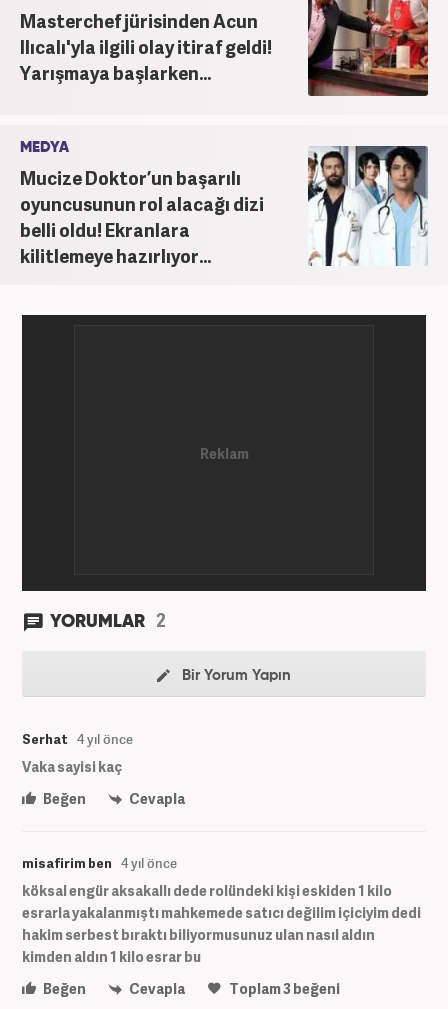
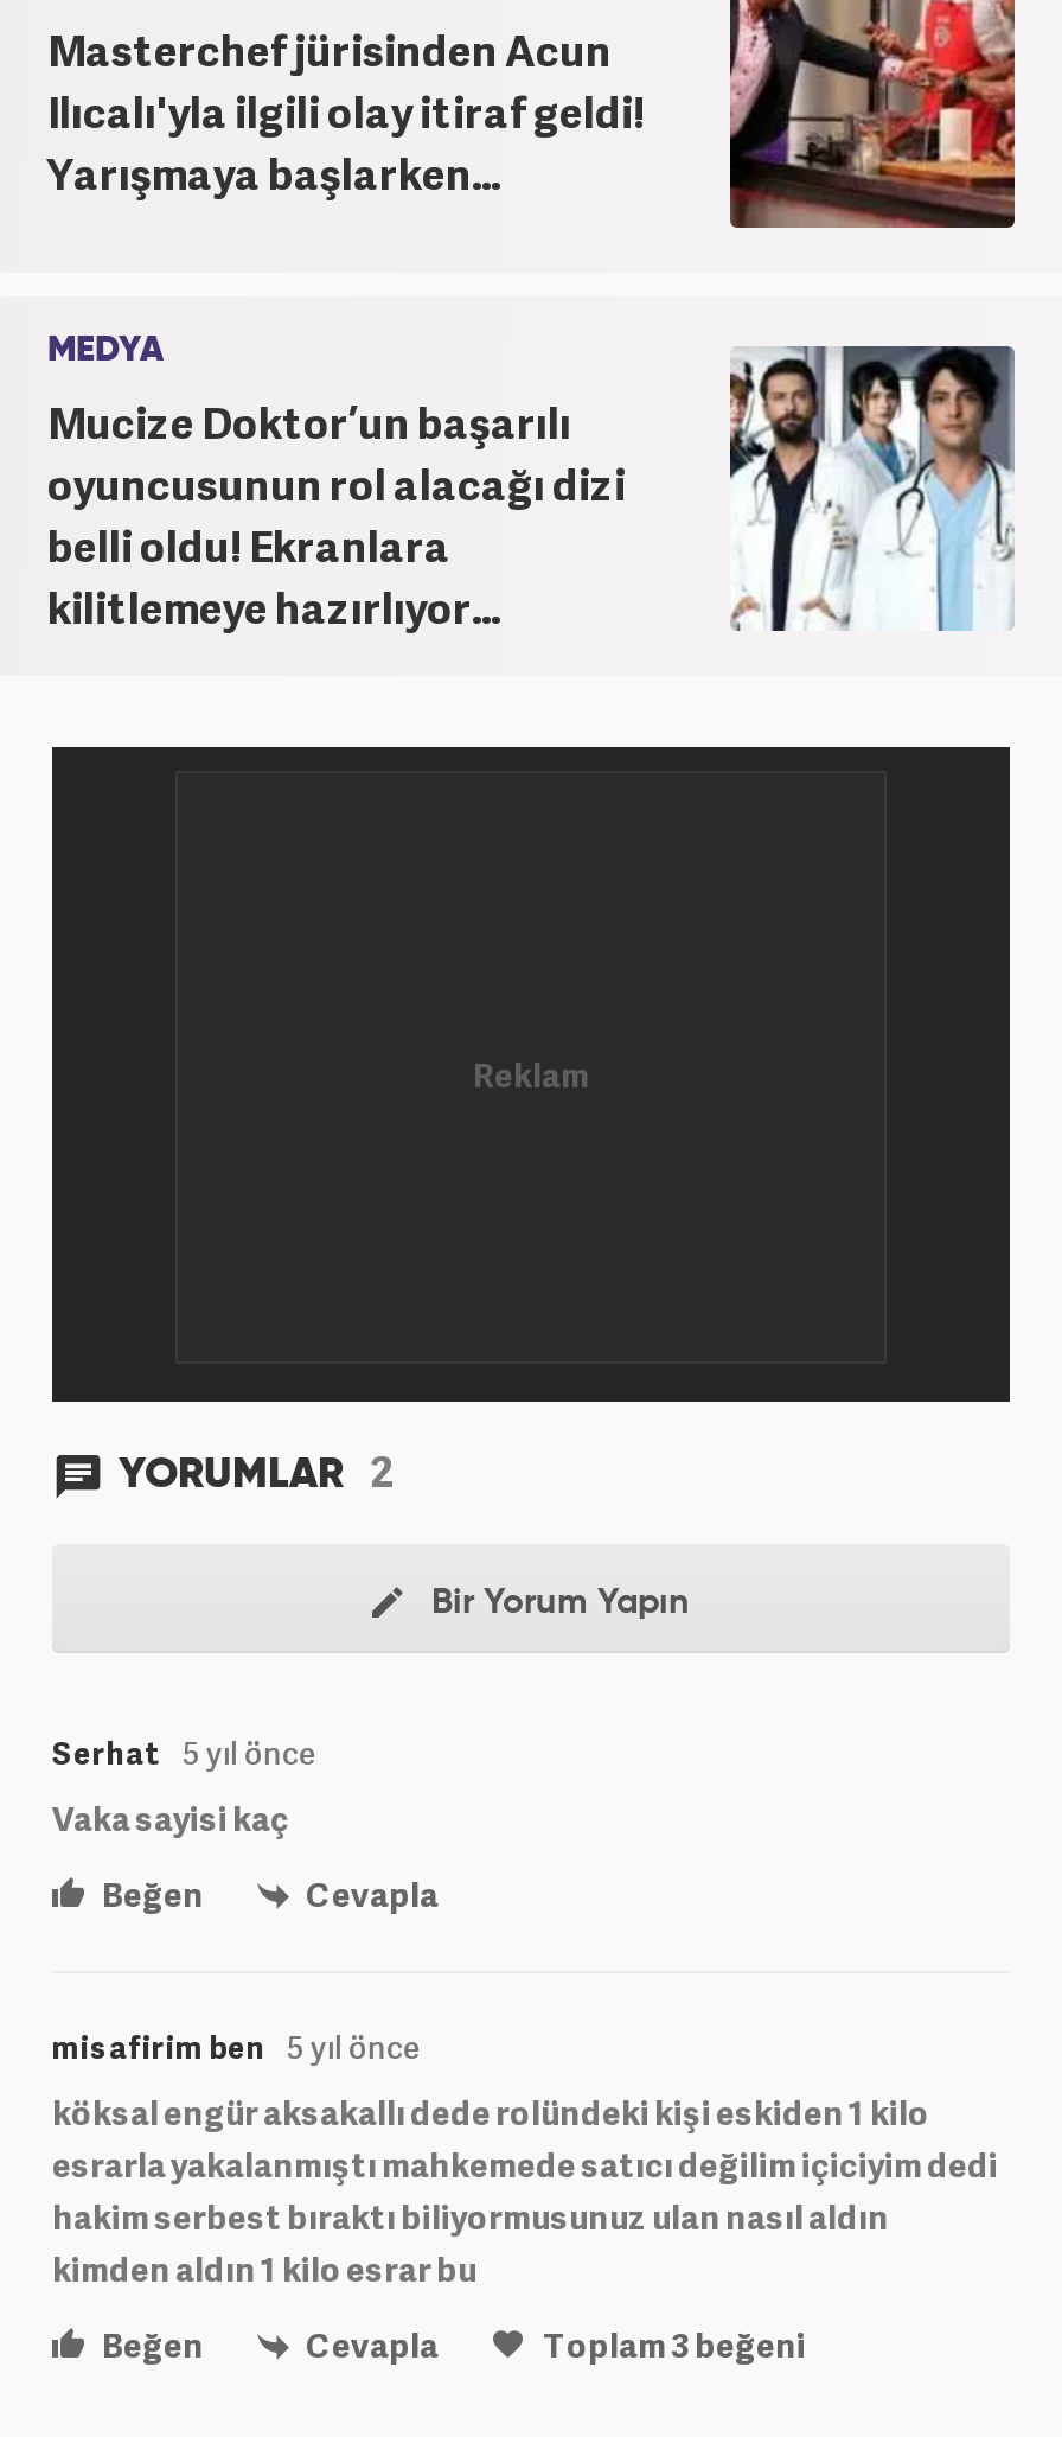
- Serhat 4 yıl önce
+ Serhat 5 yıl önce

- misafirim ben 4 yıl önce
+ misafirim ben 5 yıl önce
